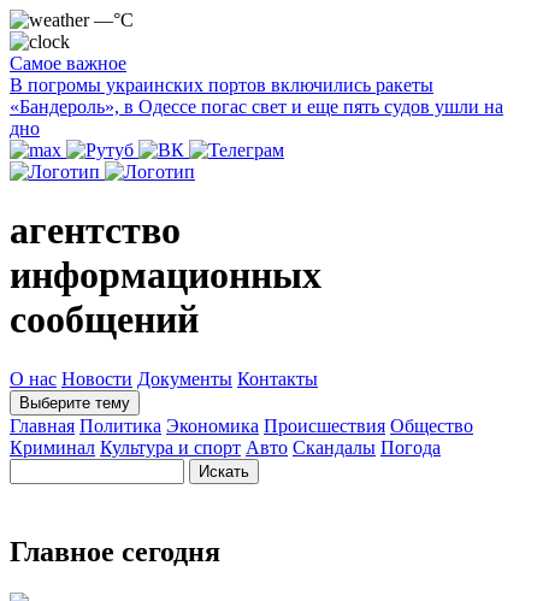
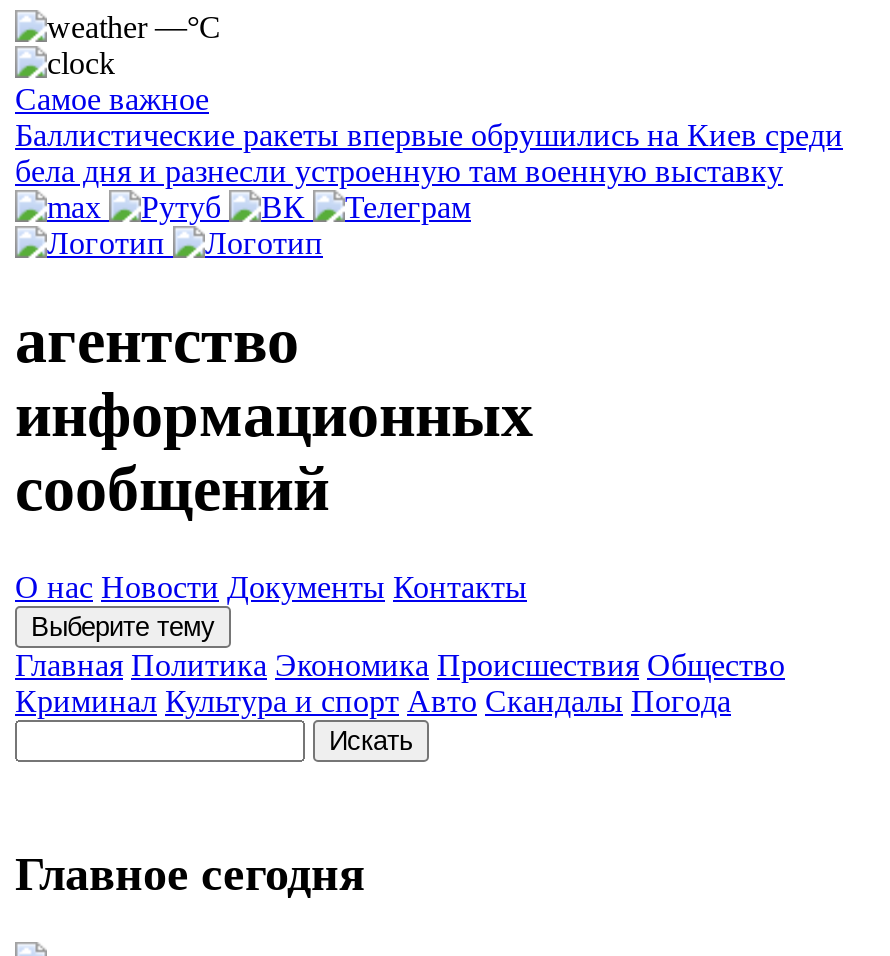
- В погромы украинских портов включились ракеты
- «Бандероль», в Одессе погас свет и еще пять судов ушли на
- дно
+ Баллистические ракеты впервые обрушились на Киев среди
+ бела дня и разнесли уcтроенную там военную выставку
